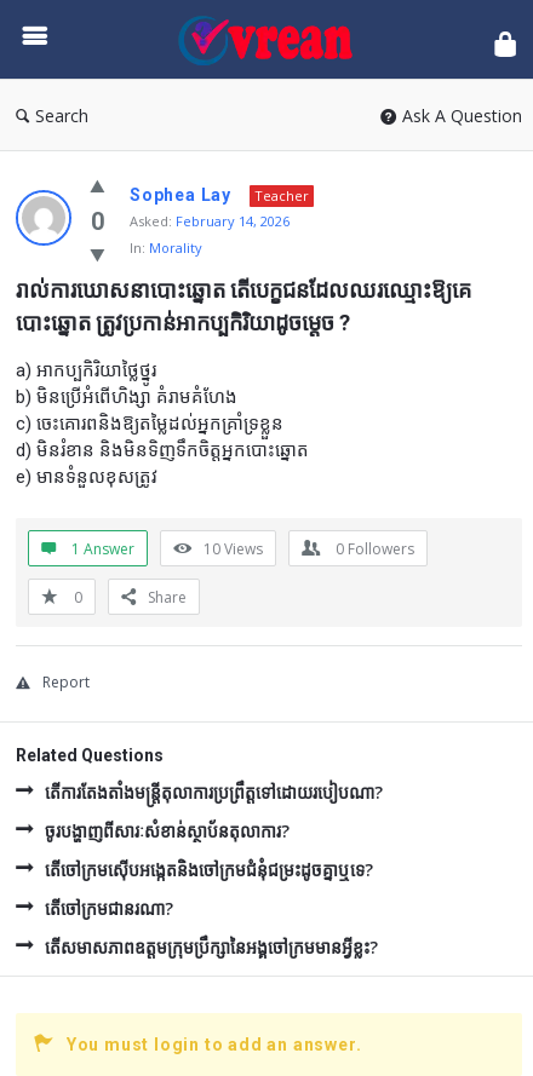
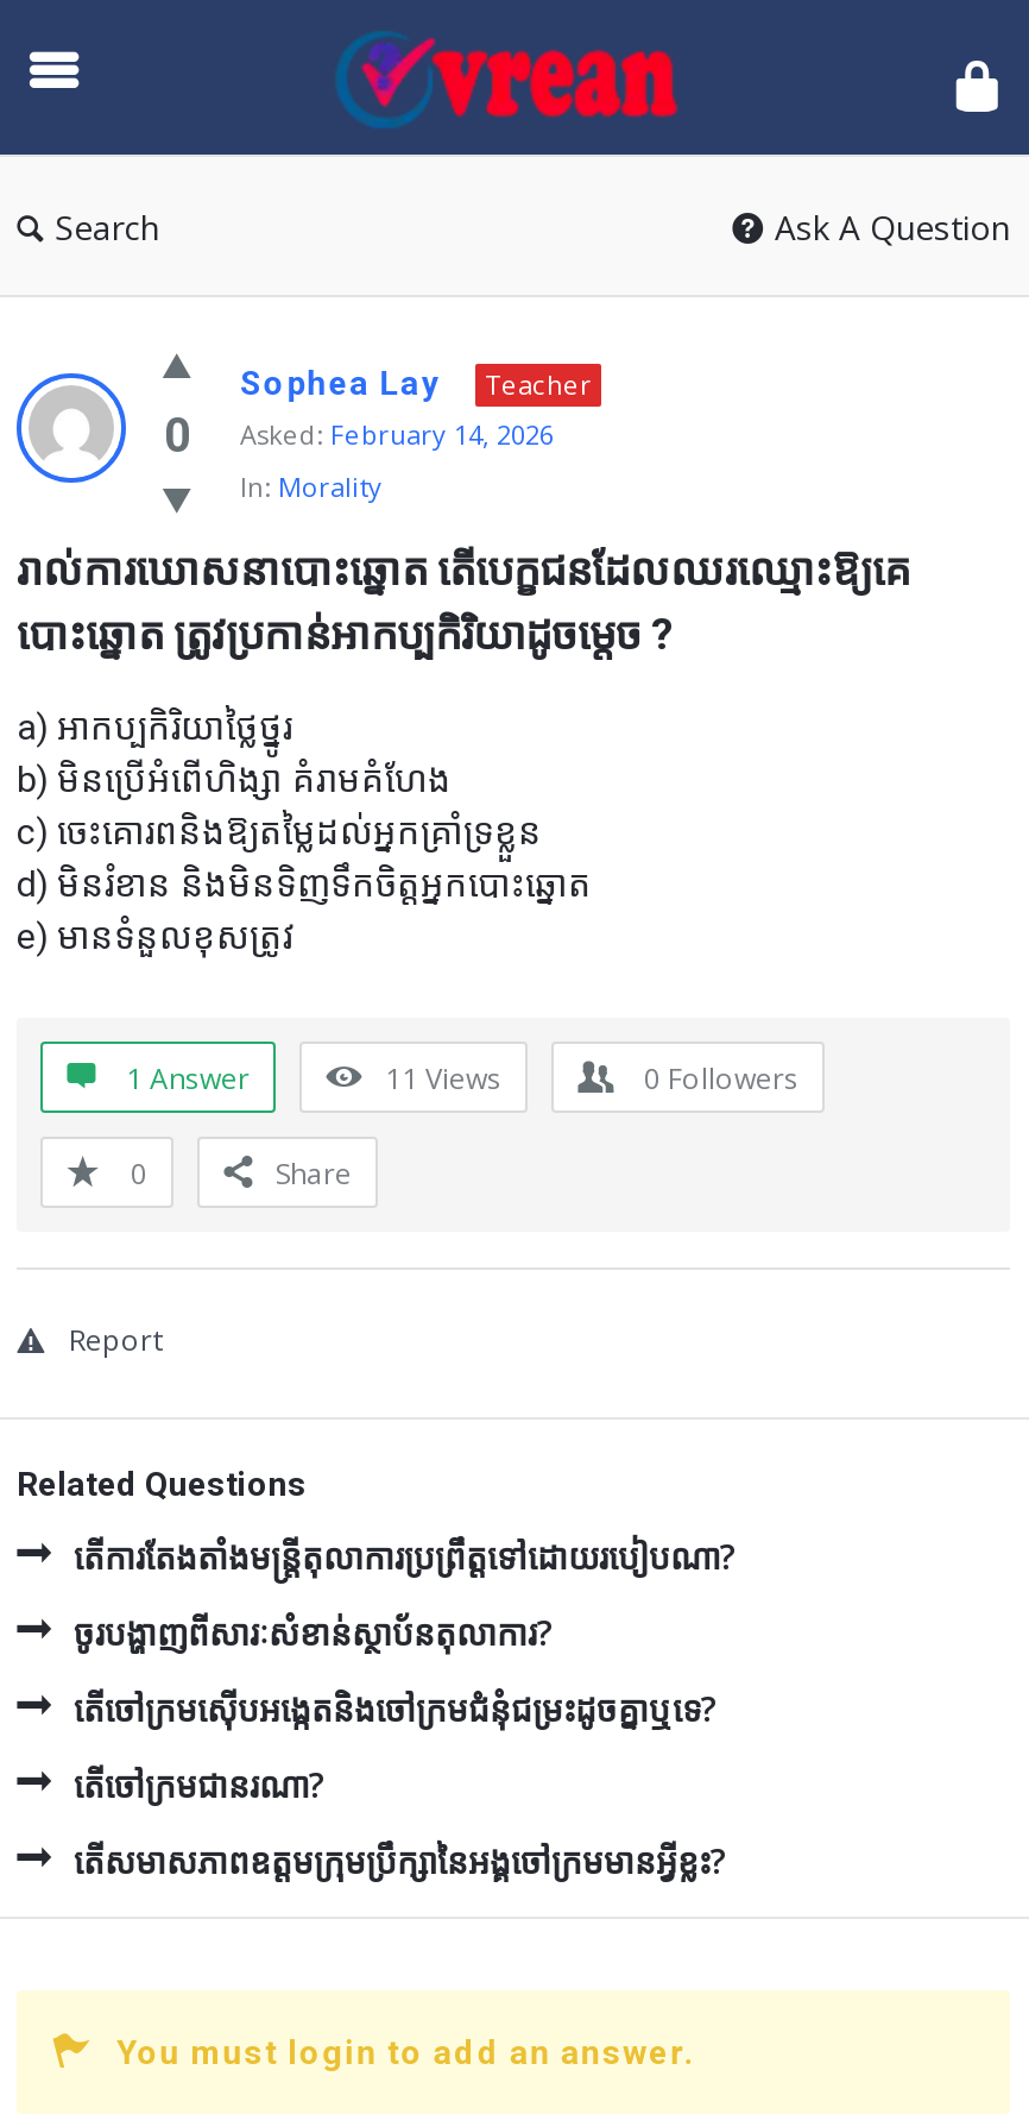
- 10 Views
+ 11 Views
